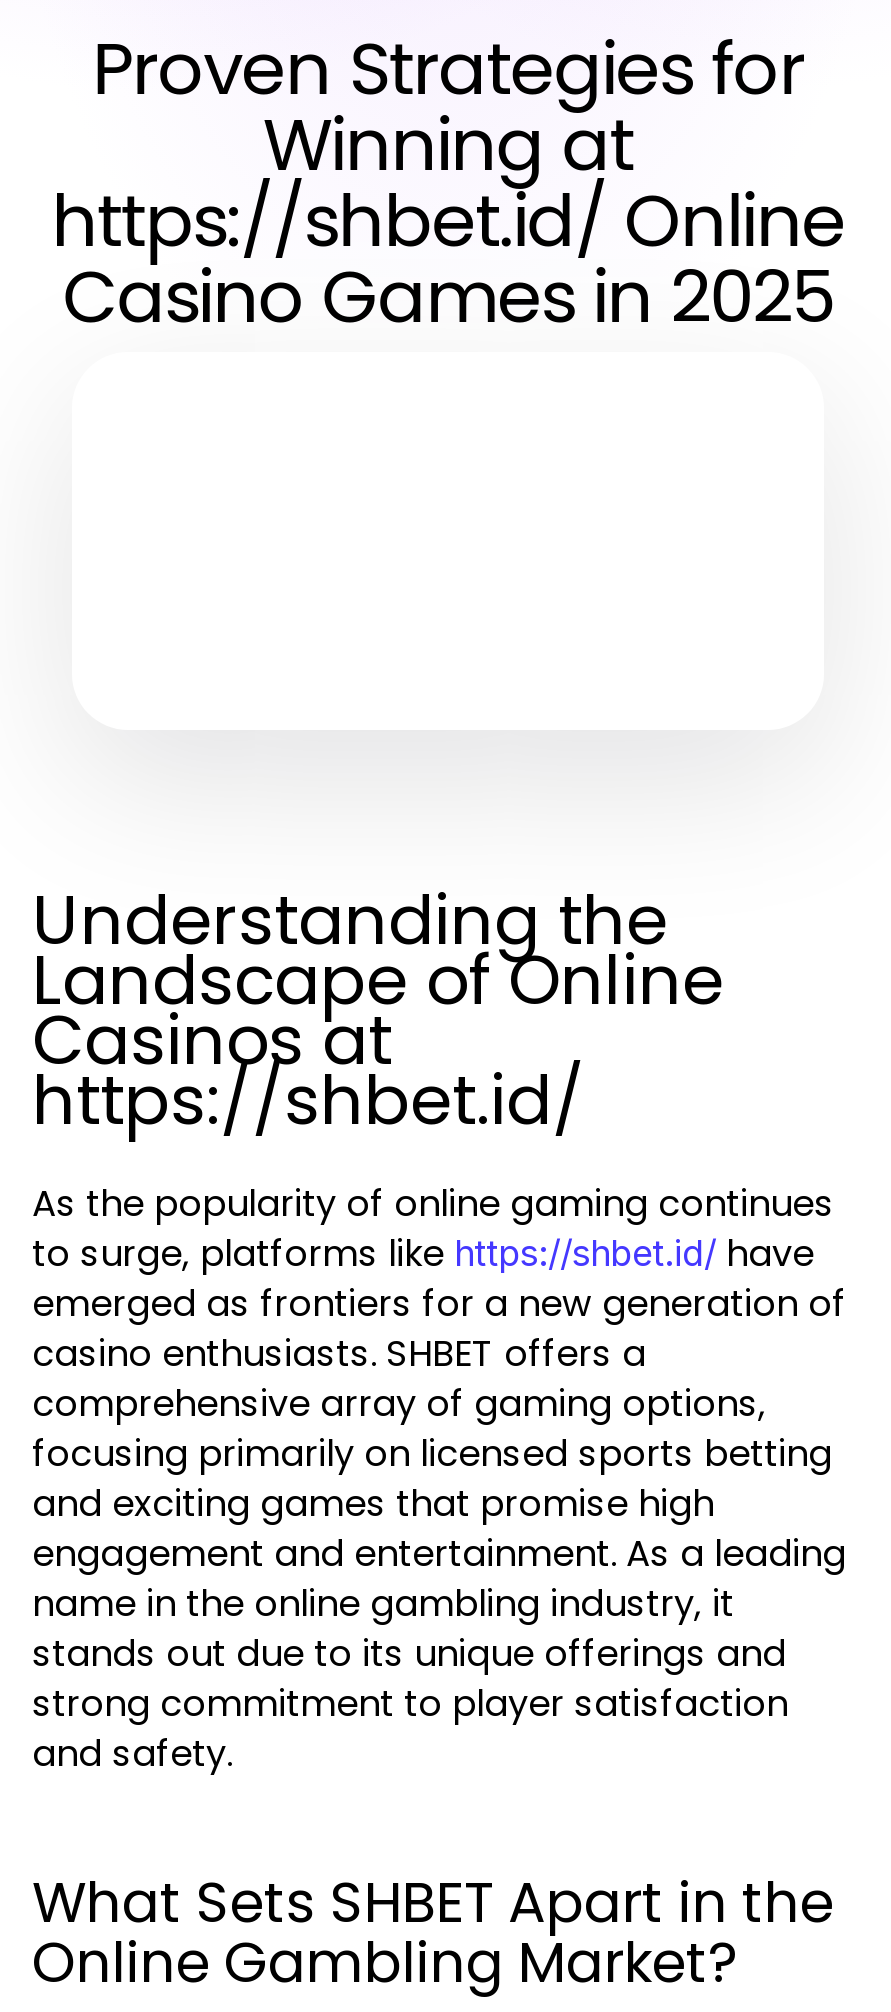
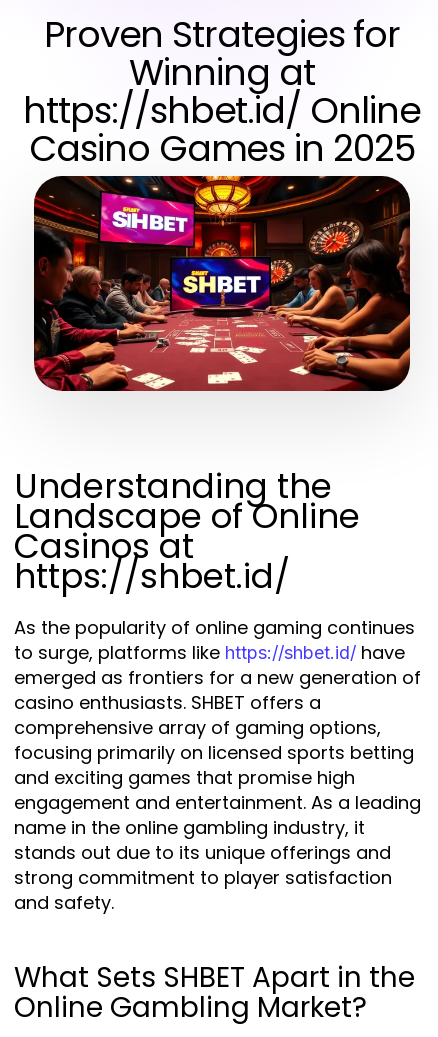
+ [image]
